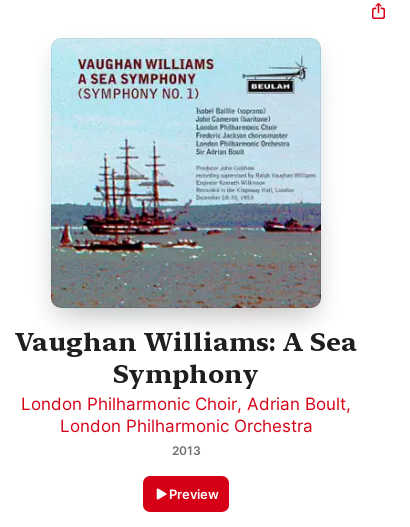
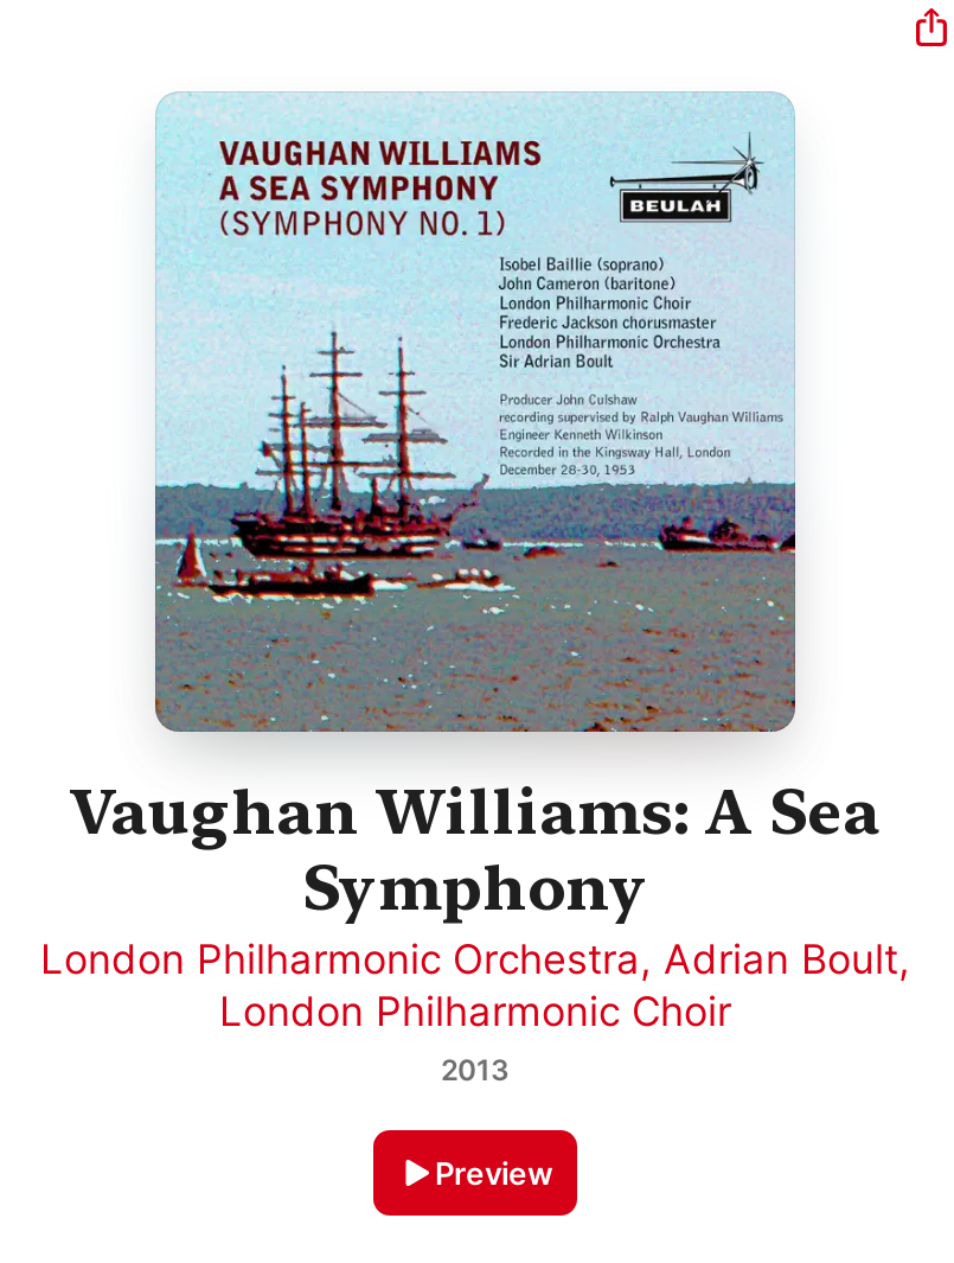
- London Philharmonic Choir, Adrian Boult,
+ London Philharmonic Orchestra, Adrian Boult,

- London Philharmonic Orchestra
+ London Philharmonic Choir
